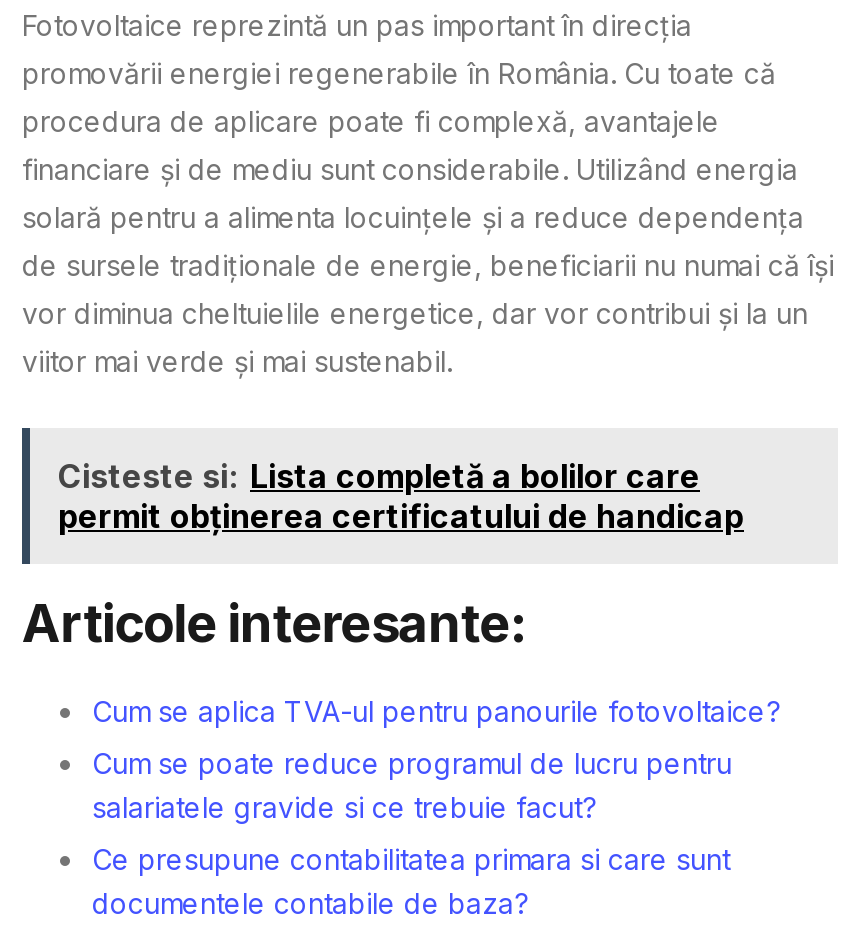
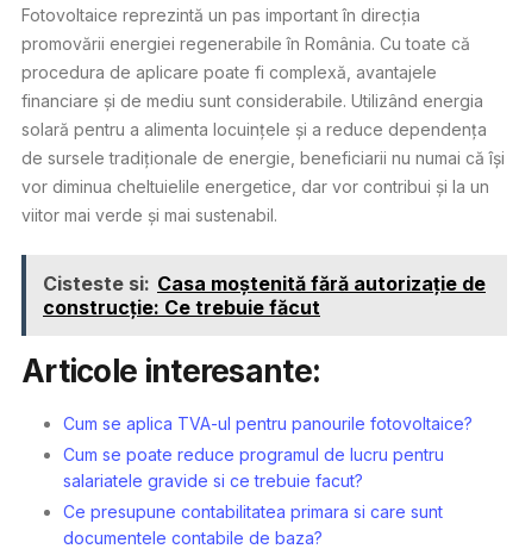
- Cisteste si: Lista completă a bolilor care
- permit obținerea certificatului de handicap
+ Cisteste si: Casa moștenită fără autorizație de
+ construcție: Ce trebuie făcut
